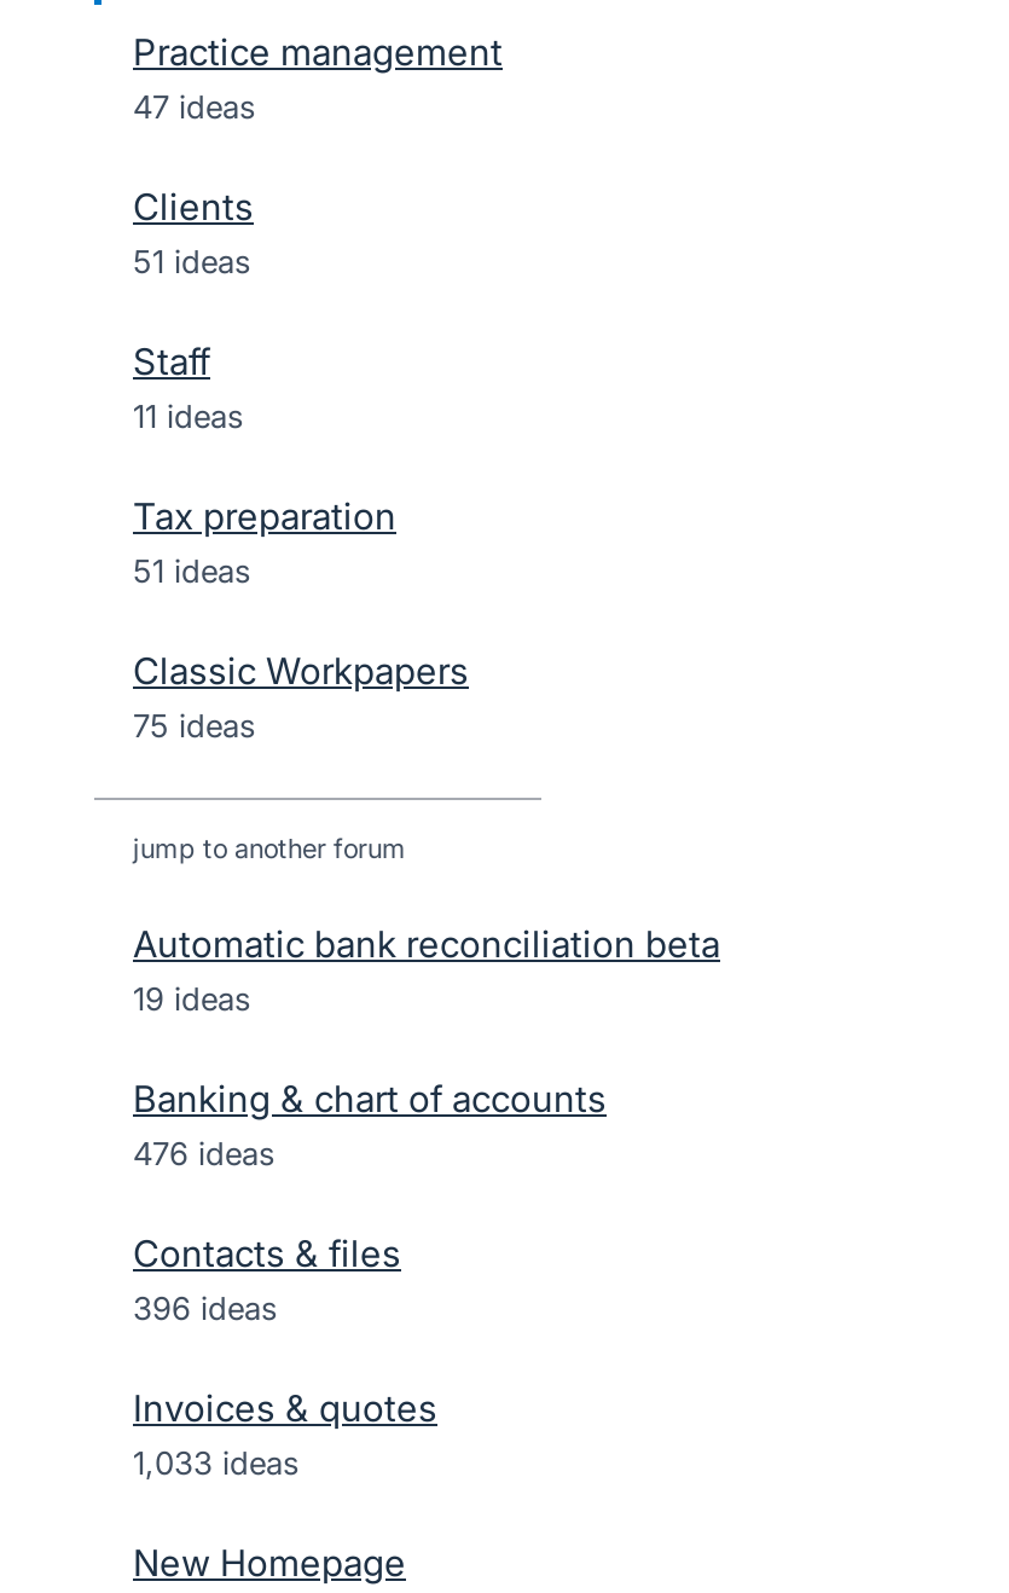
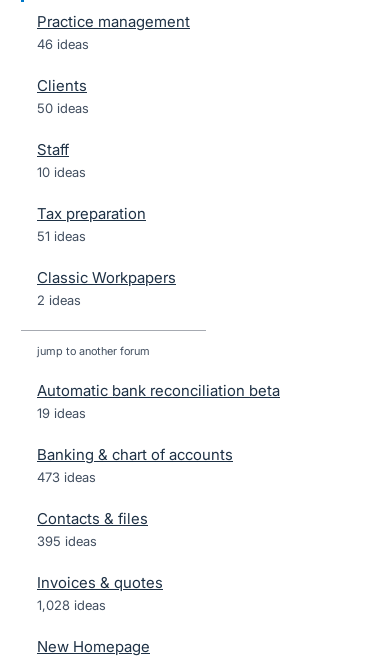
- 47 ideas
+ 46 ideas

- 51 ideas
+ 50 ideas

- 11 ideas
+ 10 ideas

- 75 ideas
+ 2 ideas

- 476 ideas
+ 473 ideas

- 396 ideas
+ 395 ideas

- 1,033 ideas
+ 1,028 ideas
